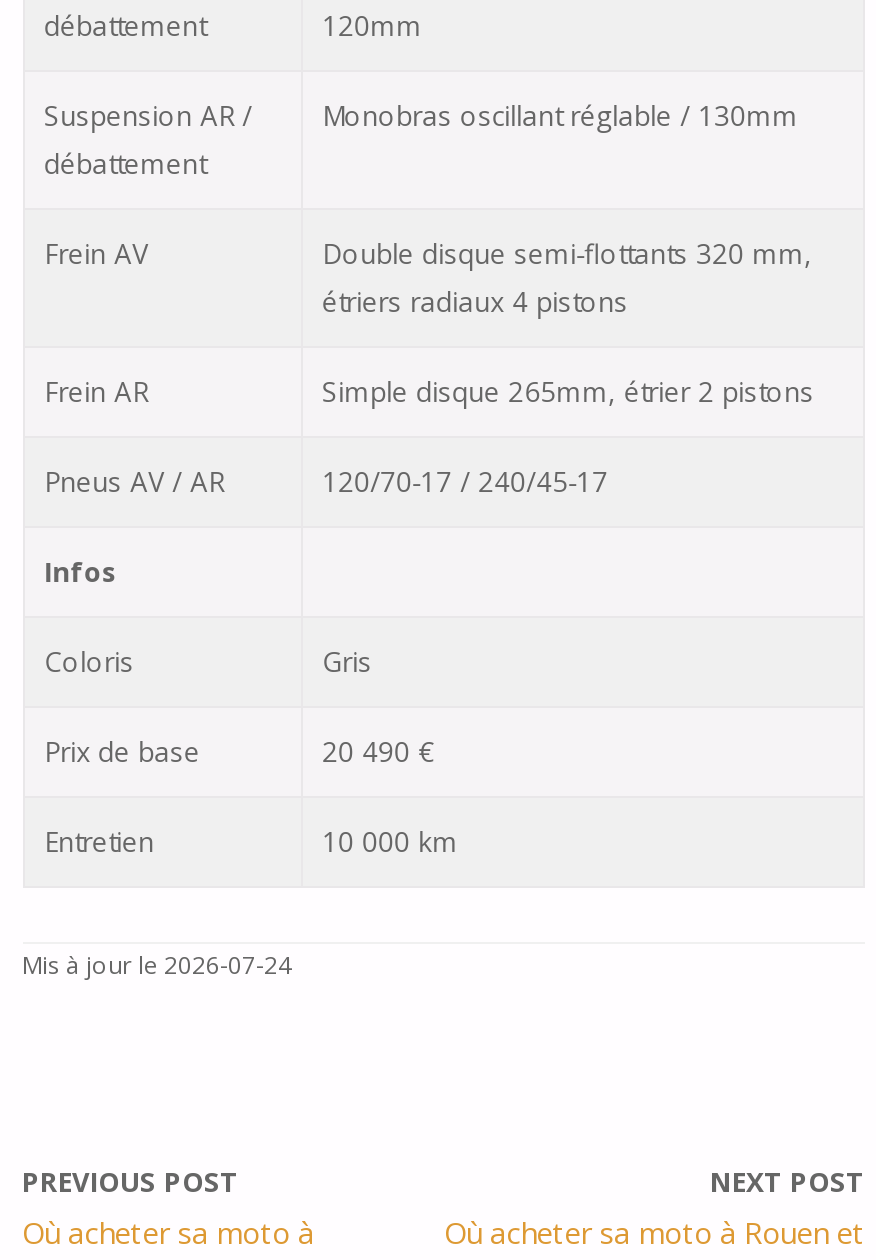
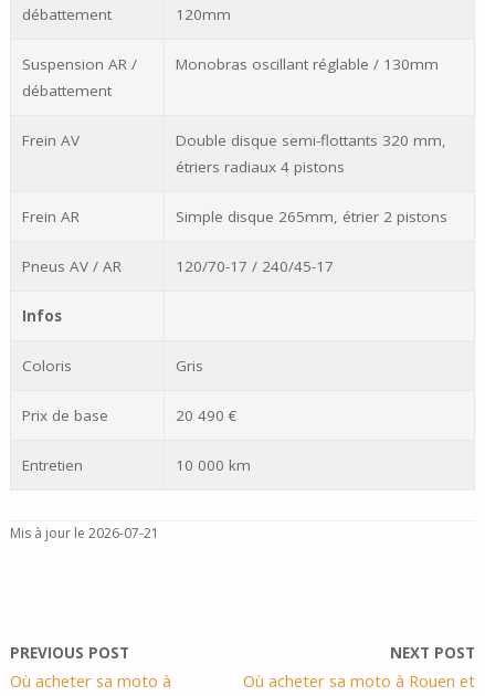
- Mis à jour le 2026-07-24
+ Mis à jour le 2026-07-21
